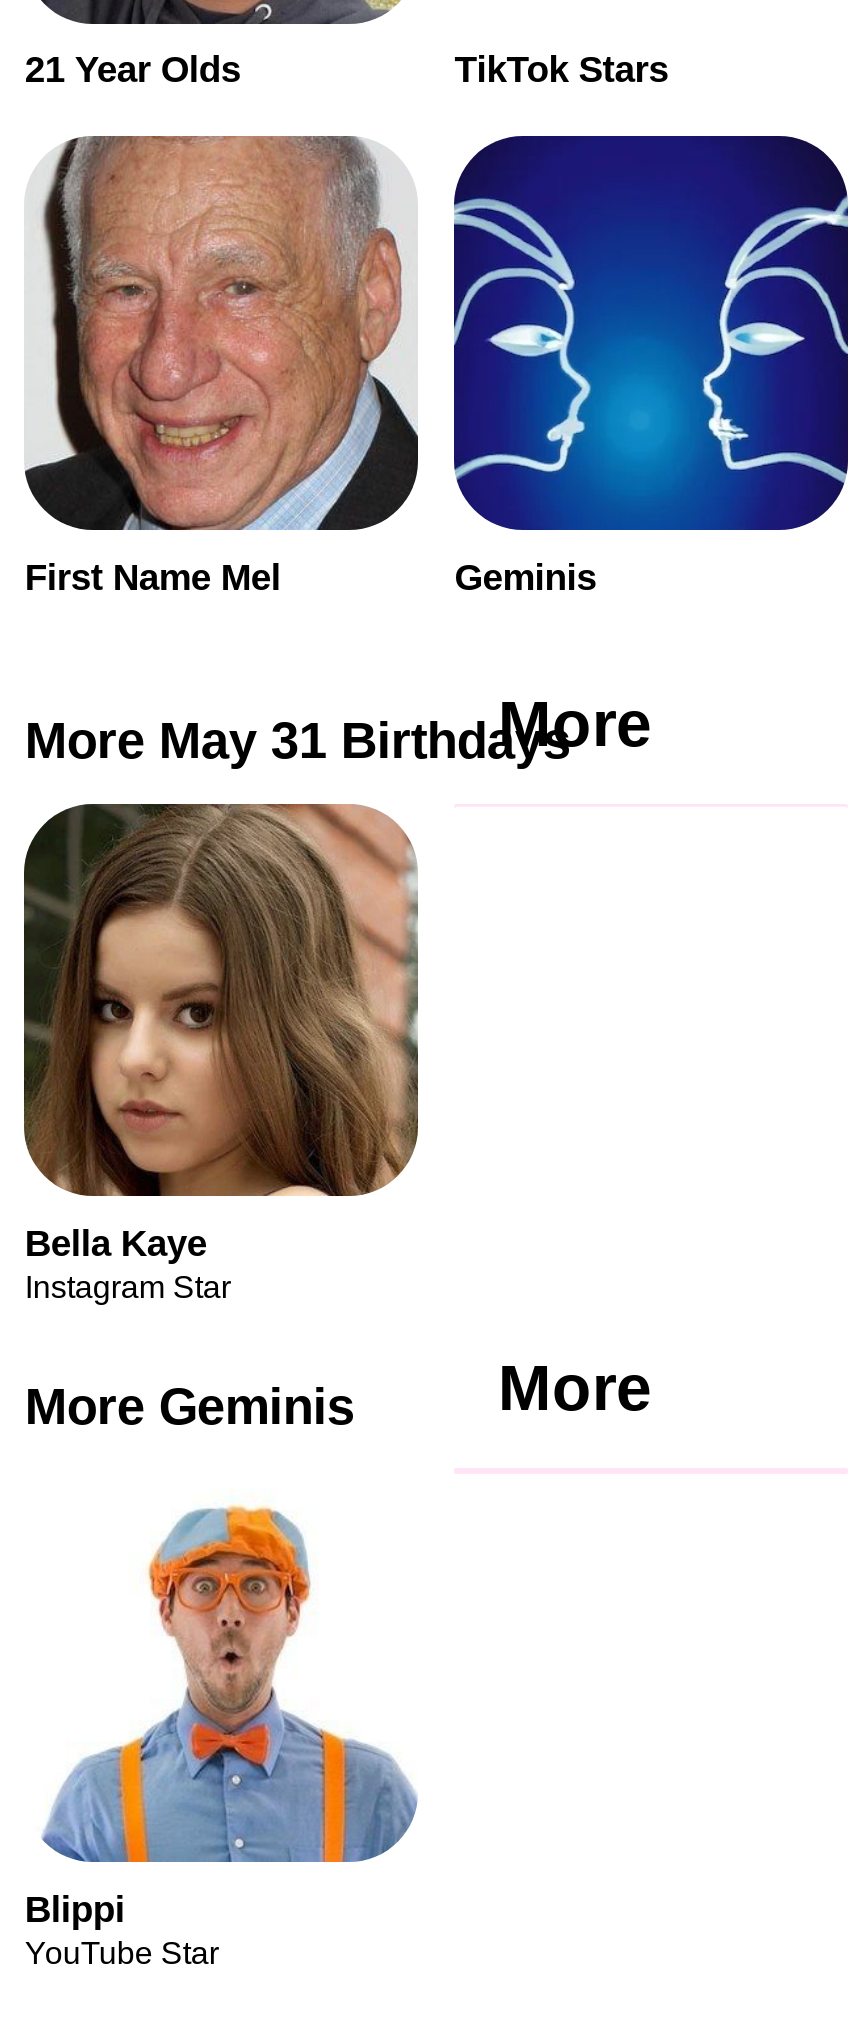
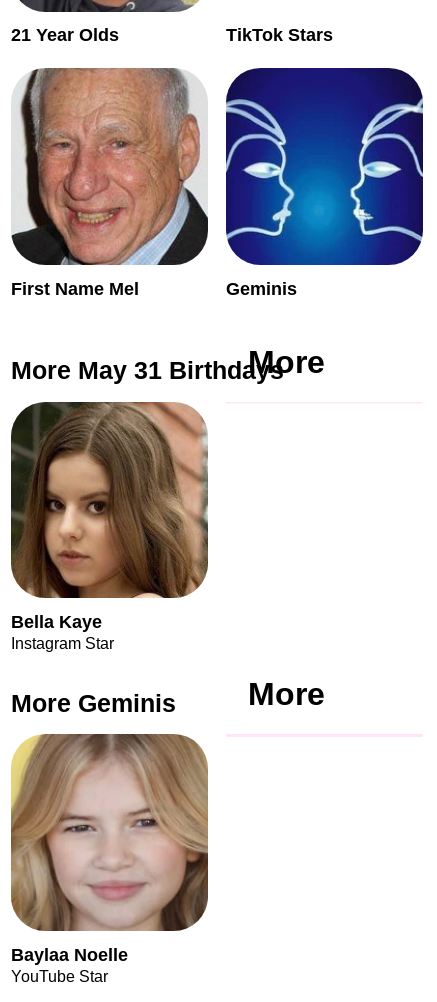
- [image]
- Blippi
+ [image]
+ Baylaa Noelle
